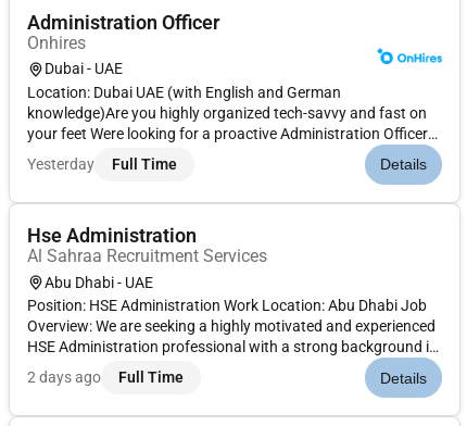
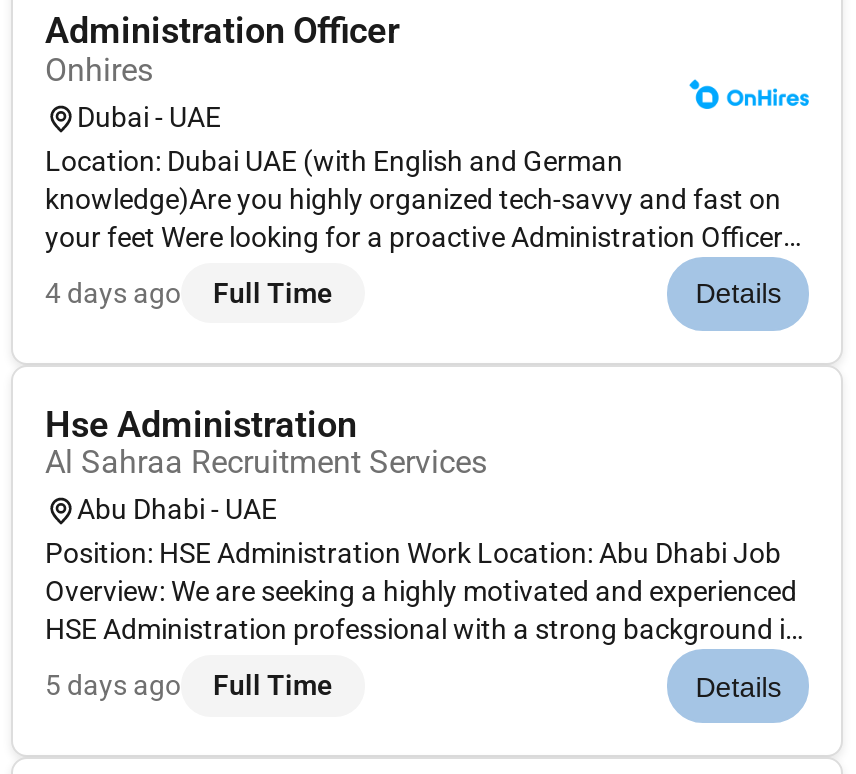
- Yesterday
+ 4 days ago

- 2 days ago Full Time
+ 5 days ago Full Time
